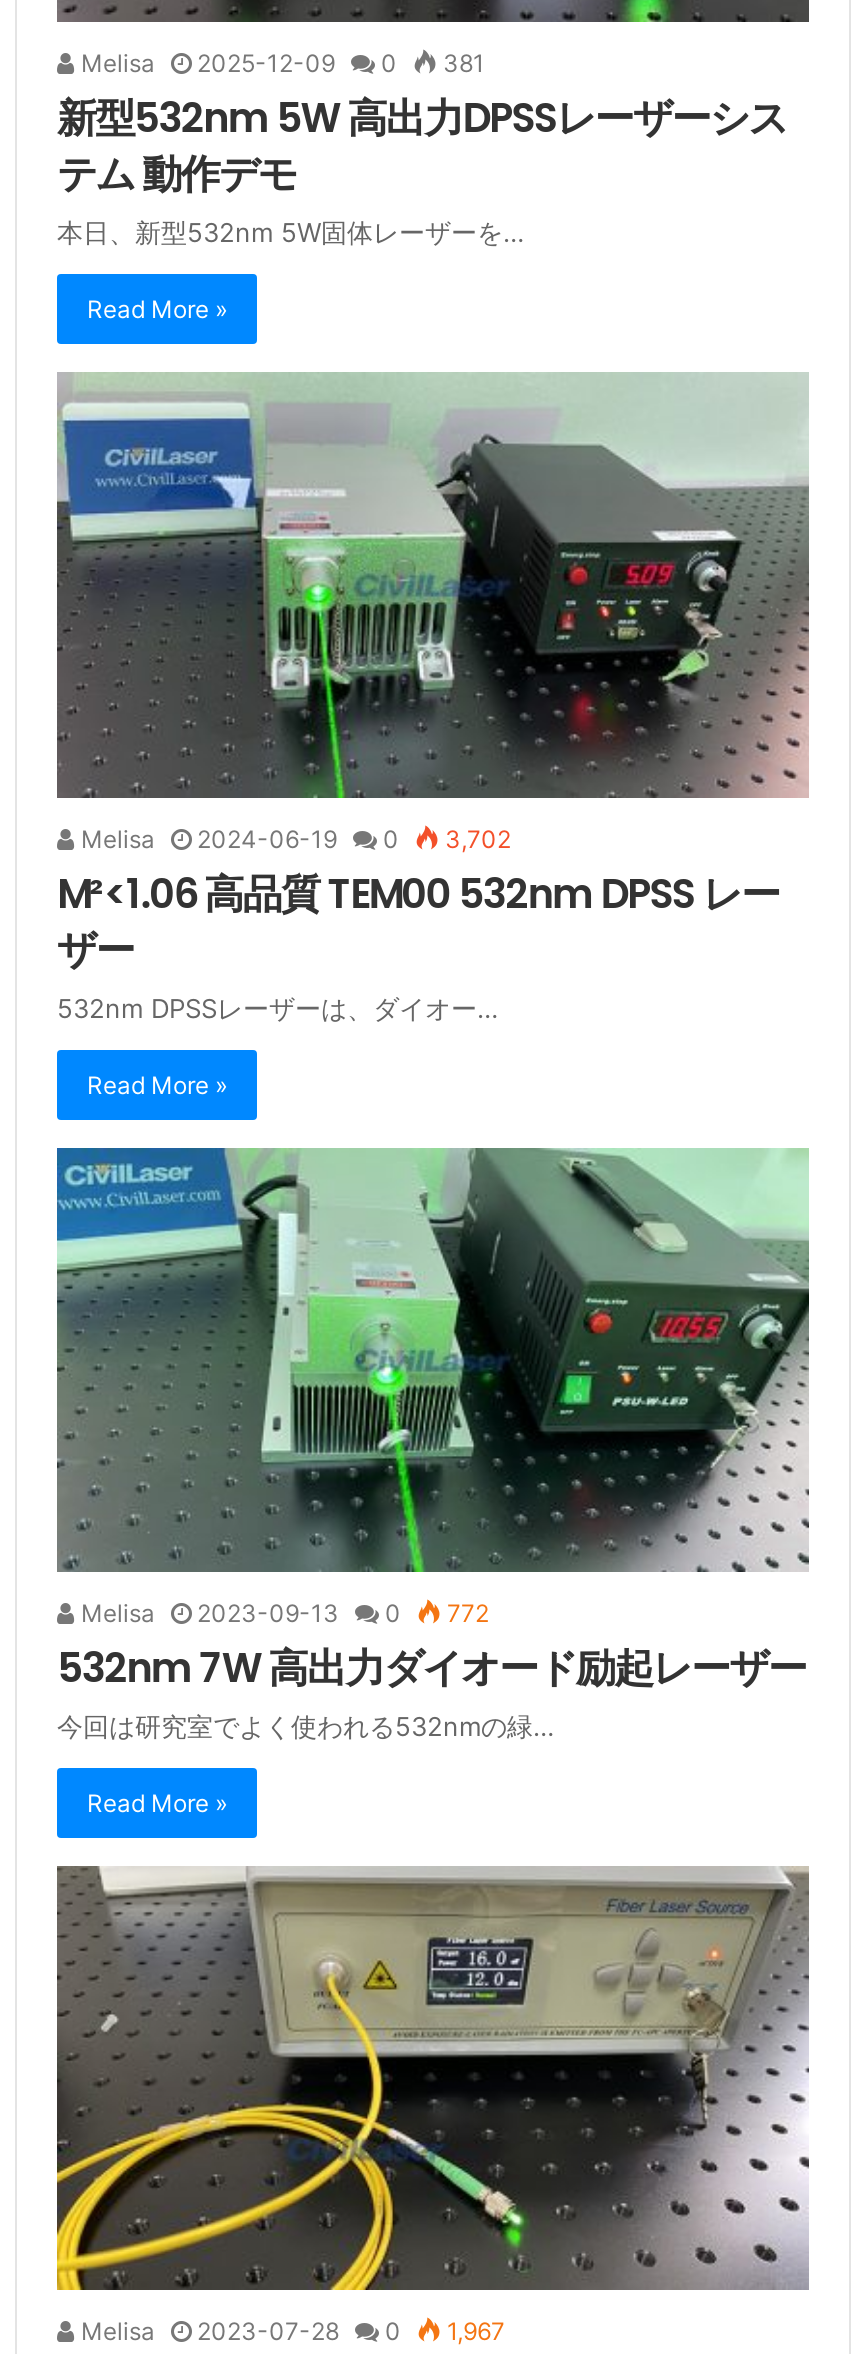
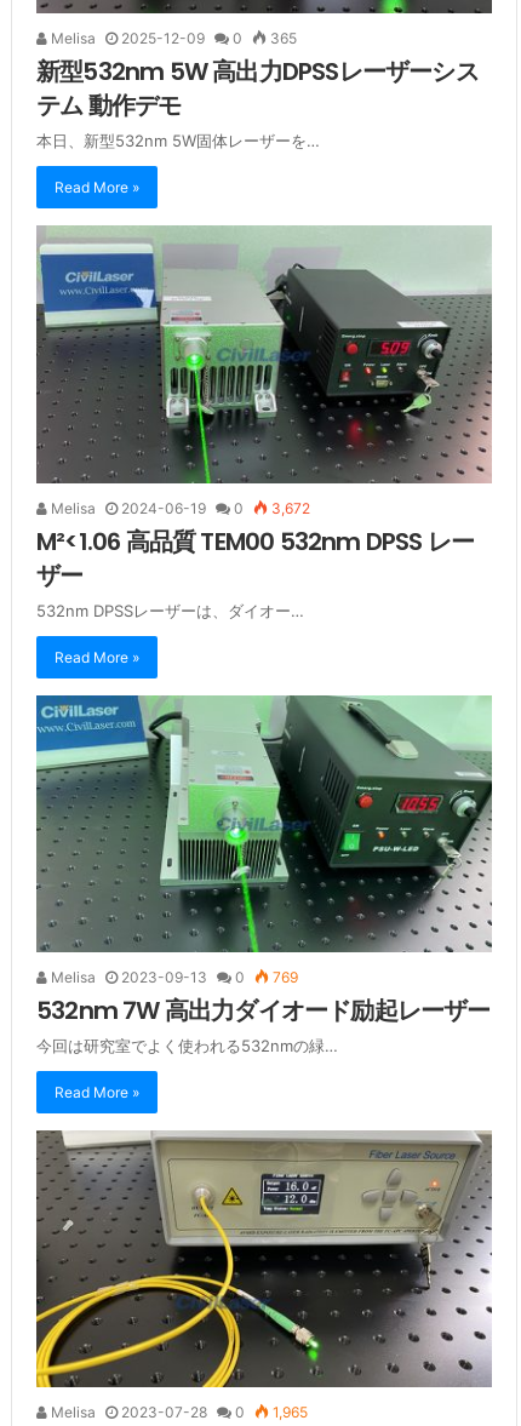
- Melisa 2025-12-09 0 381
+ Melisa 2025-12-09 0 365

- Melisa 2024-06-19 0 3,702
+ Melisa 2024-06-19 0 3,672

- Melisa 2023-09-13 0 772
+ Melisa 2023-09-13 0 769

- Melisa 2023-07-28 0 1,967
+ Melisa 2023-07-28 0 1,965
